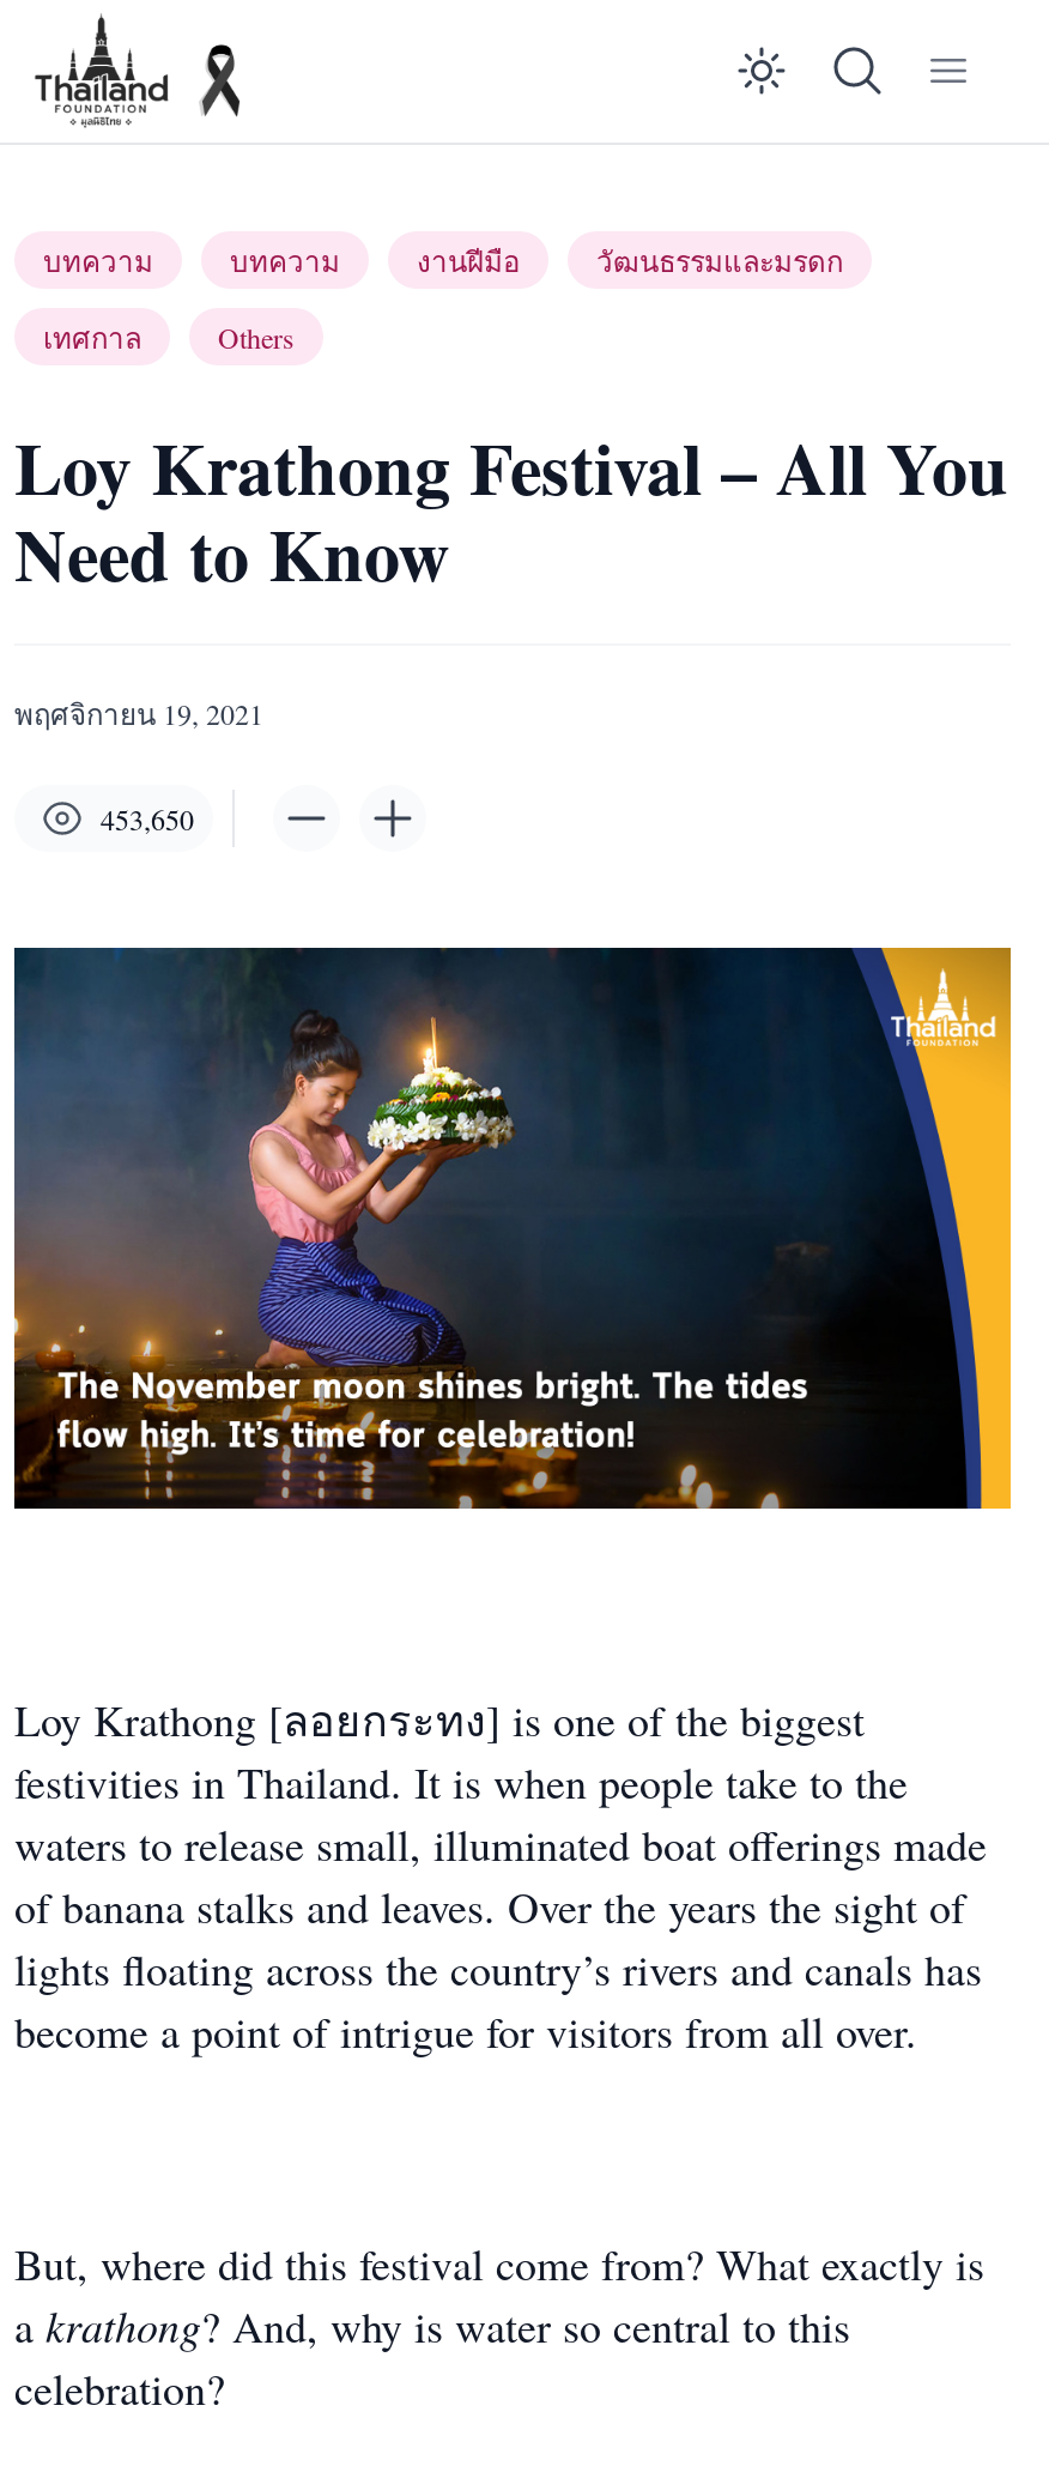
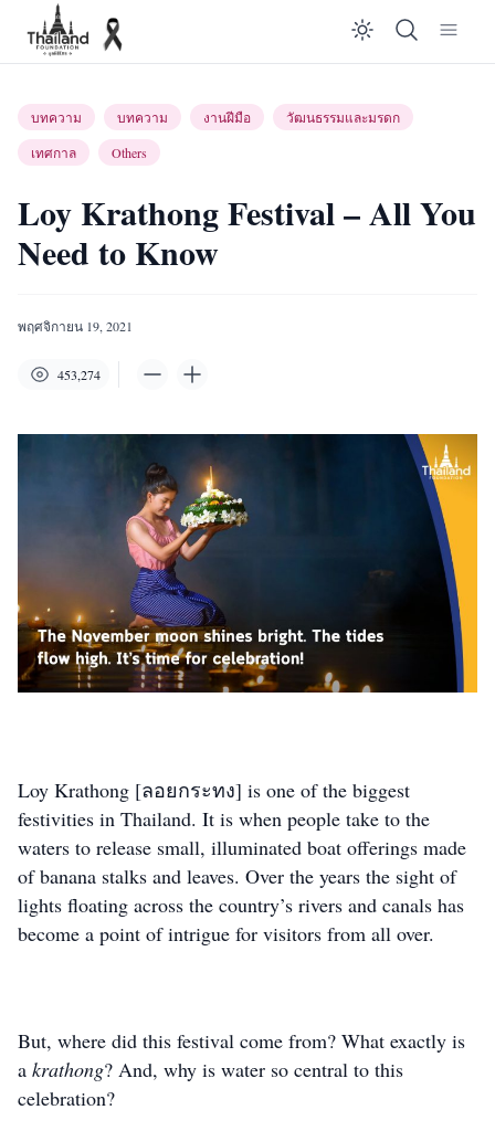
- 453,650
+ 453,274
